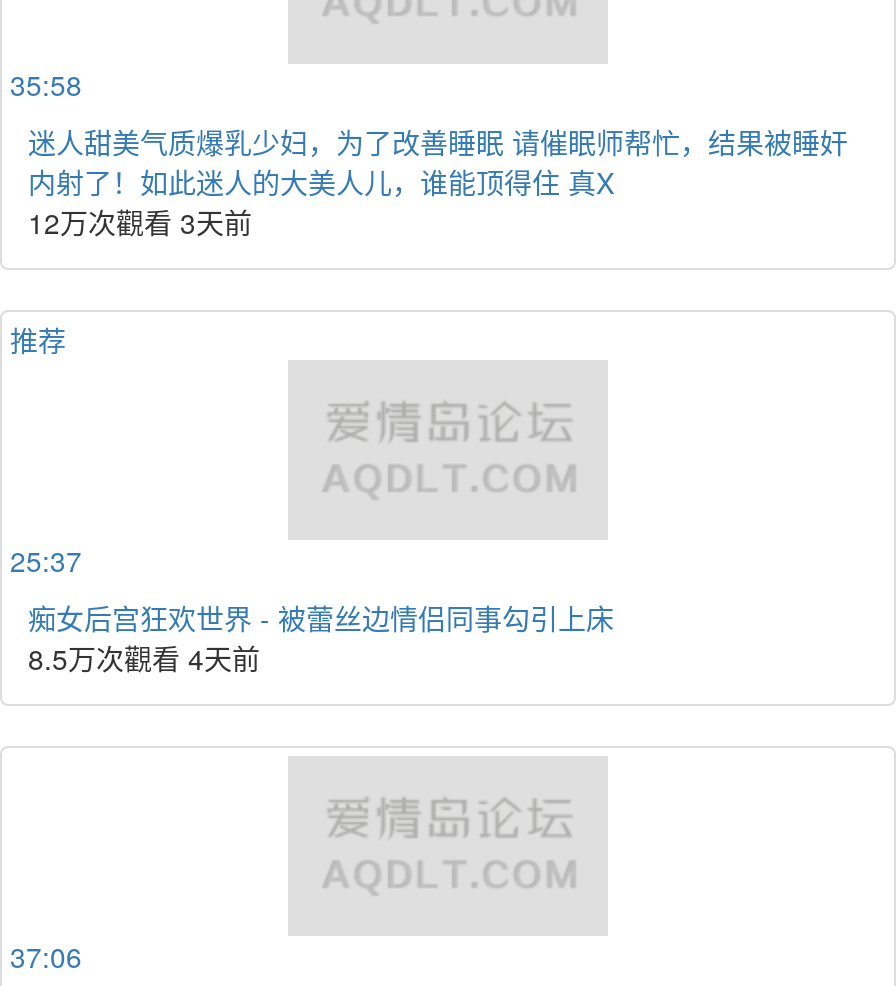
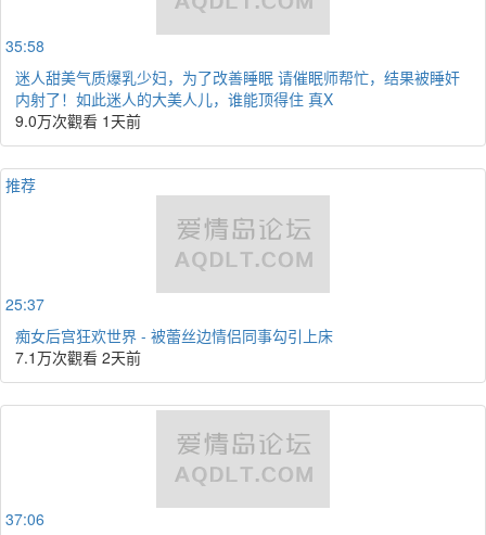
- 12万次觀看 3天前
+ 9.0万次觀看 1天前

- 8.5万次觀看 4天前
+ 7.1万次觀看 2天前
